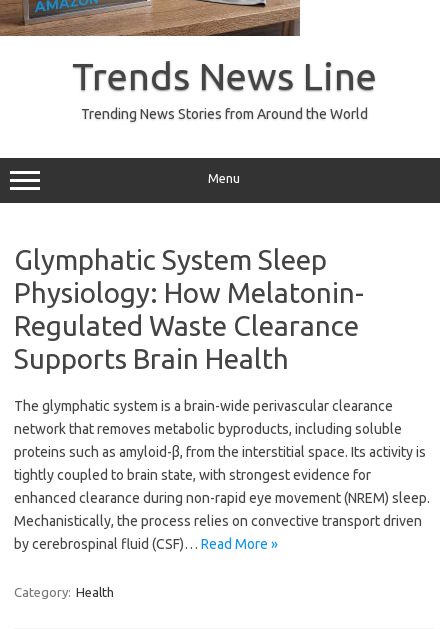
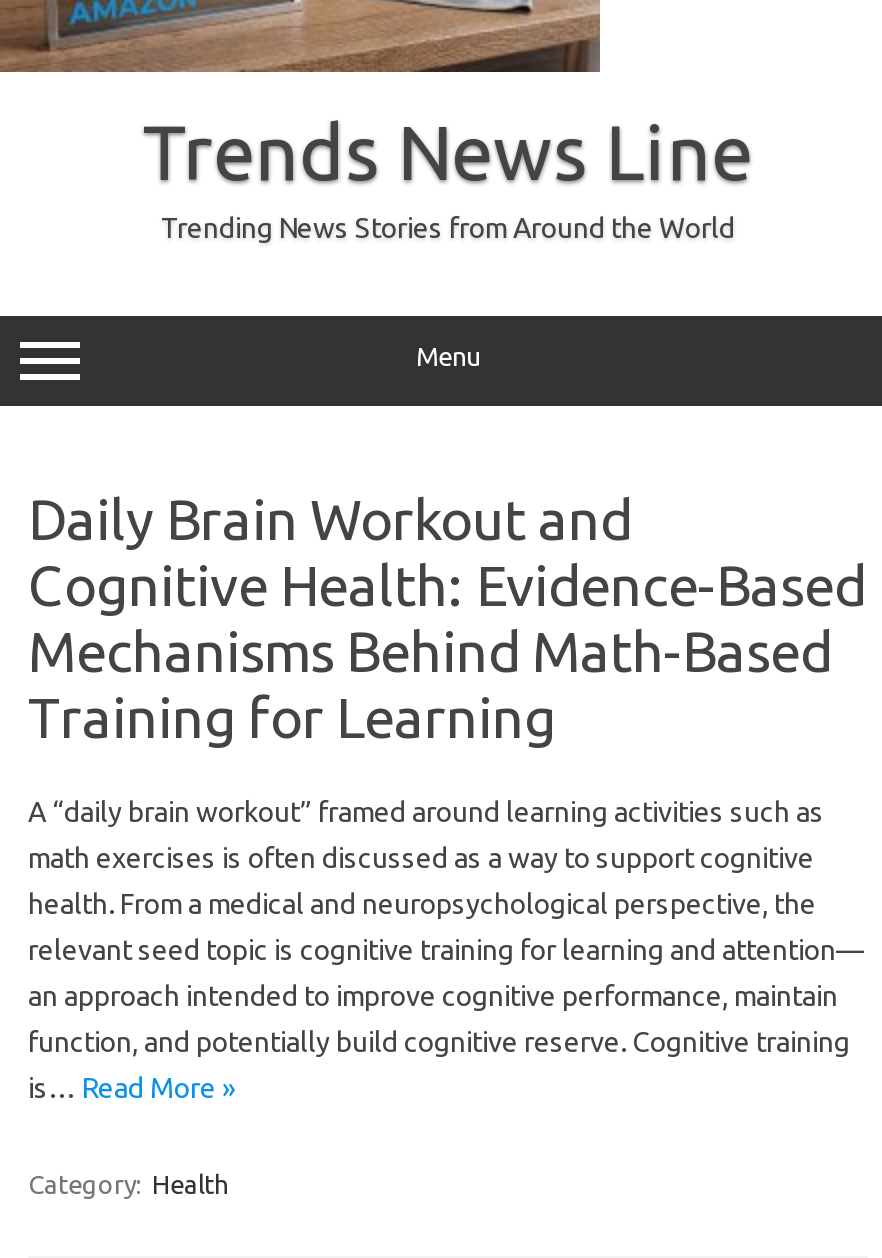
- Glymphatic System Sleep
- Physiology: How Melatonin-
- Regulated Waste Clearance
- Supports Brain Health
+ Daily Brain Workout and
+ Cognitive Health: Evidence-Based
+ Mechanisms Behind Math-Based
+ Training for Learning

- The glymphatic system is a brain-wide perivascular clearance
- network that removes metabolic byproducts, including soluble
- proteins such as amyloid-β, from the interstitial space. Its activity is
- tightly coupled to brain state, with strongest evidence for
- enhanced clearance during non-rapid eye movement (NREM) sleep.
- Mechanistically, the process relies on convective transport driven
- by cerebrospinal fluid (CSF)… Read More »
+ A “daily brain workout” framed around learning activities such as
+ math exercises is often discussed as a way to support cognitive
+ health. From a medical and neuropsychological perspective, the
+ relevant seed topic is cognitive training for learning and attention—
+ an approach intended to improve cognitive performance, maintain
+ function, and potentially build cognitive reserve. Cognitive training
+ is… Read More »
